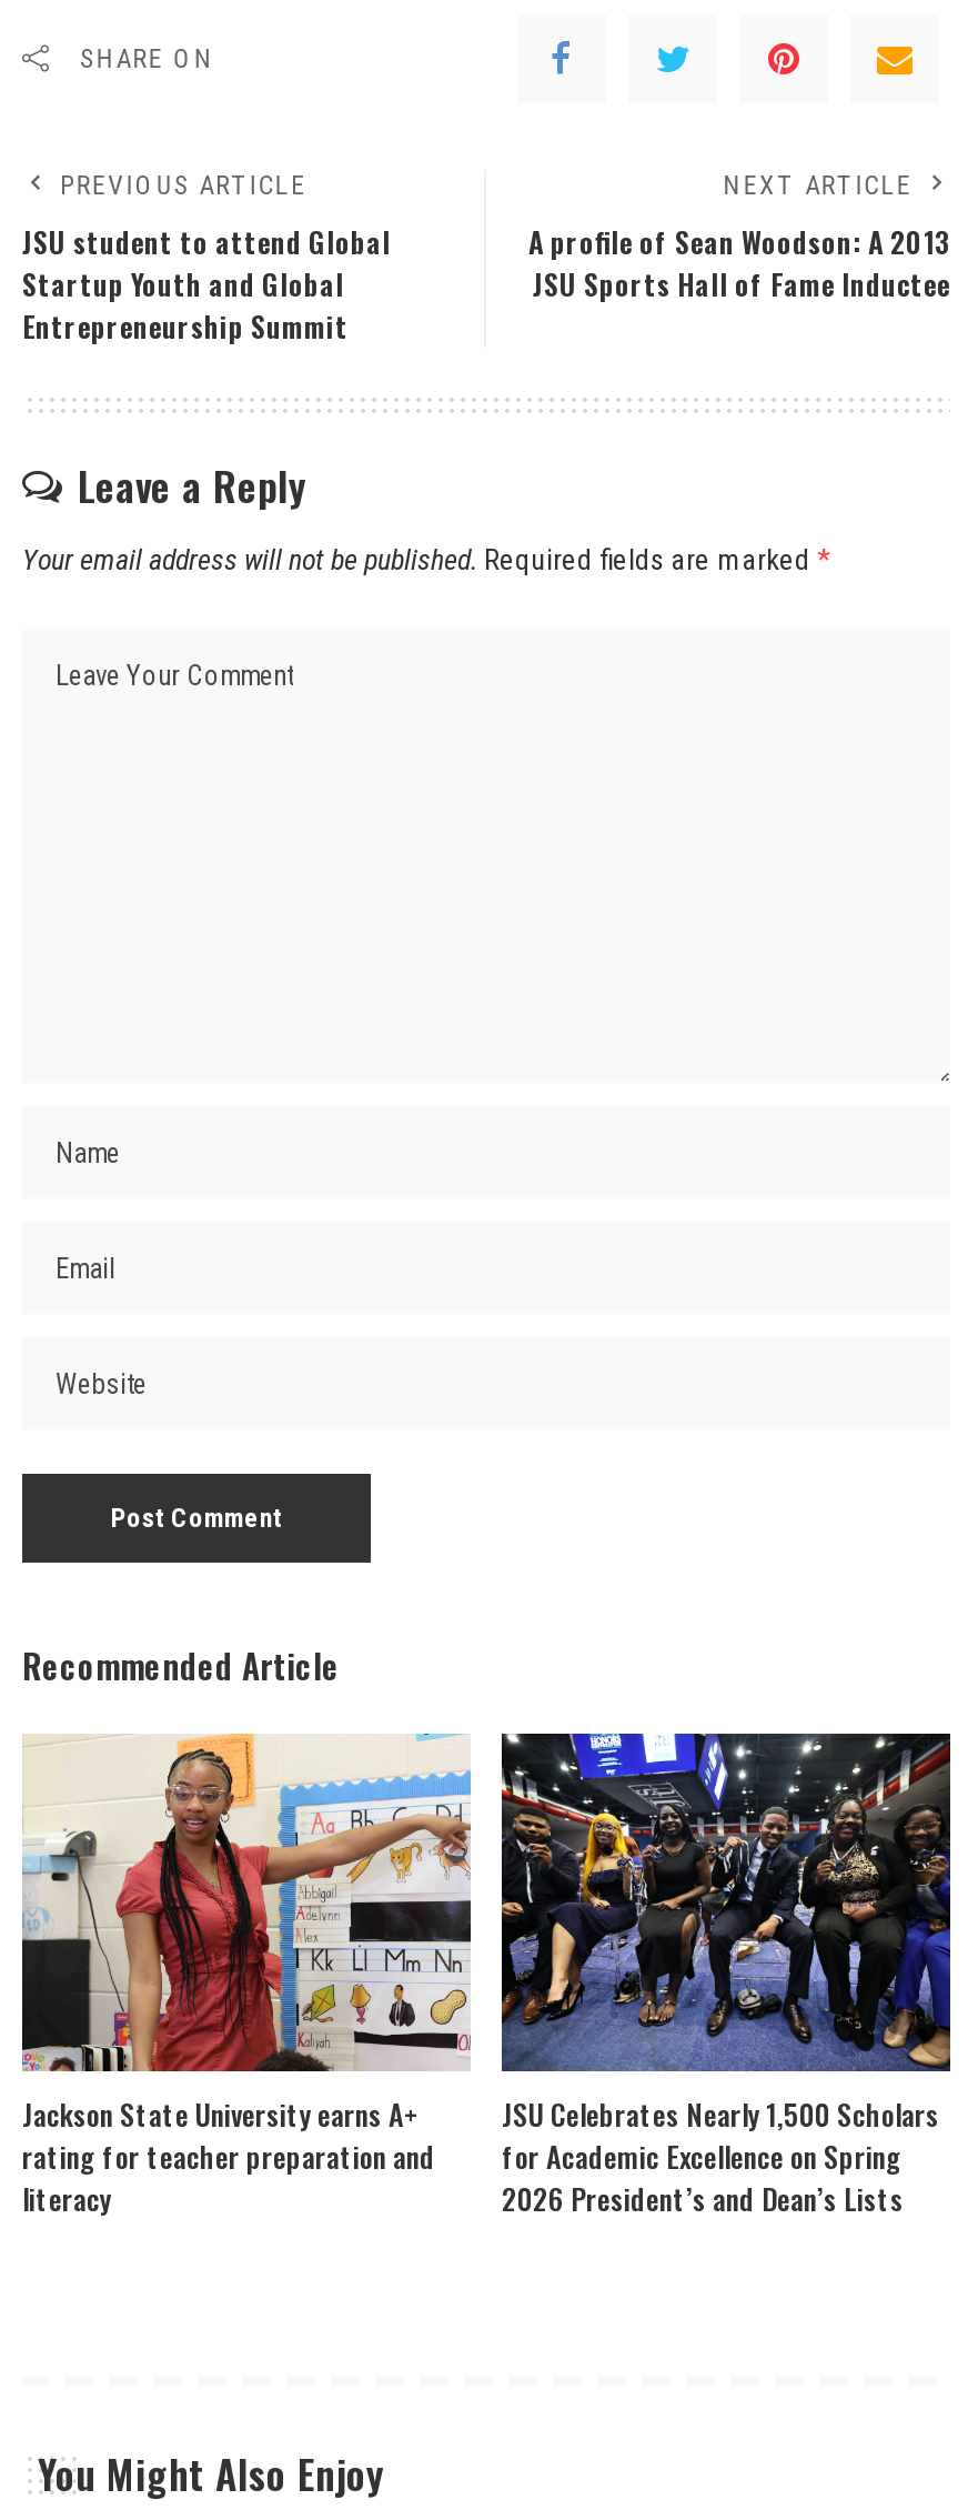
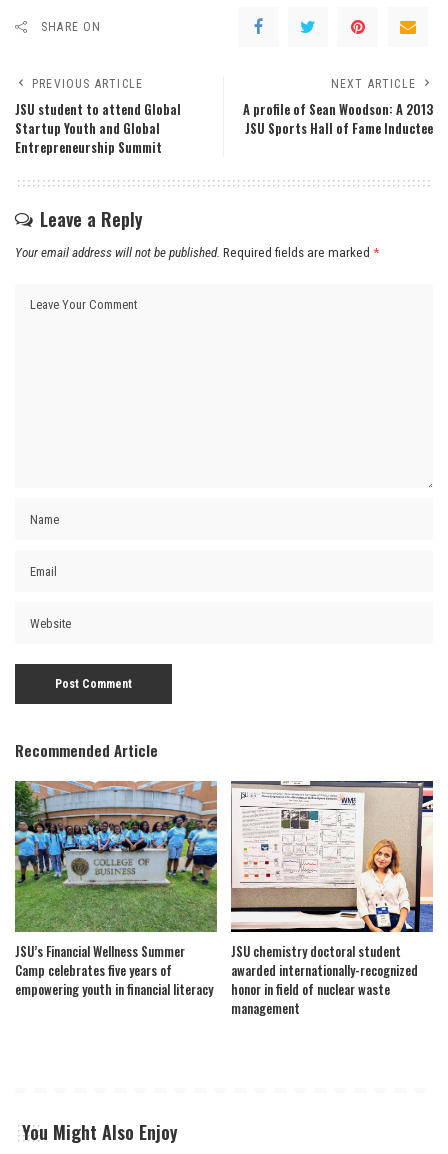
- [image]
- Jackson State University earns A+
- rating for teacher preparation and
- literacy
+ [image]
+ JSU’s Financial Wellness Summer
+ Camp celebrates five years of
+ empowering youth in financial literacy

- [image]
- JSU Celebrates Nearly 1,500 Scholars
- for Academic Excellence on Spring
- 2026 President’s and Dean’s Lists
+ [image]
+ JSU chemistry doctoral student
+ awarded internationally-recognized
+ honor in field of nuclear waste
+ management
